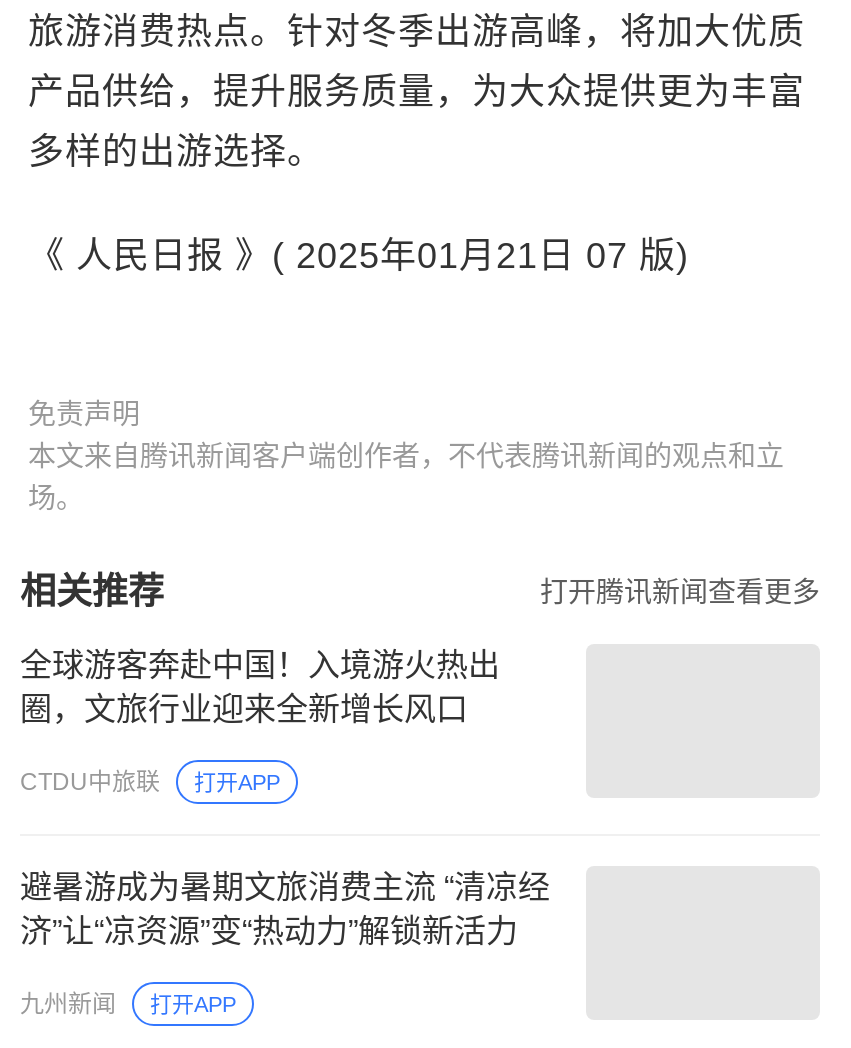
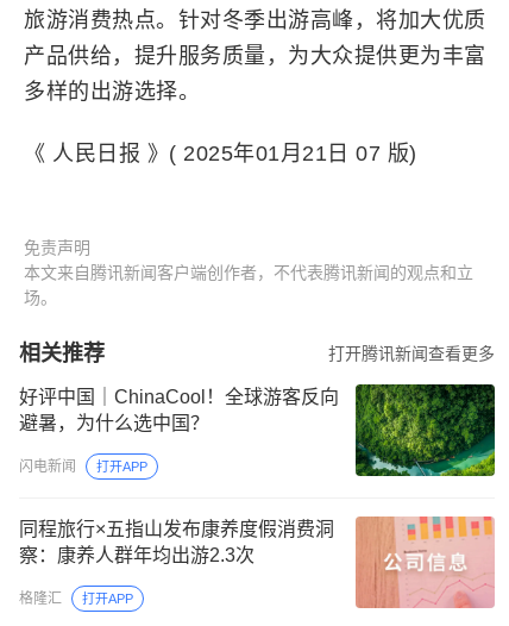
+ [image]

- 全球游客奔赴中国！入境游火热出
- 圈，文旅行业迎来全新增长风口
+ 好评中国｜ChinaCool！全球游客反向
+ 避暑，为什么选中国？

- CTDU中旅联
+ 闪电新闻

+ [image]

- 避暑游成为暑期文旅消费主流 “清凉经
- 济”让“凉资源”变“热动力”解锁新活力
+ 同程旅行×五指山发布康养度假消费洞
+ 察：康养人群年均出游2.3次

- 九州新闻
+ 格隆汇
